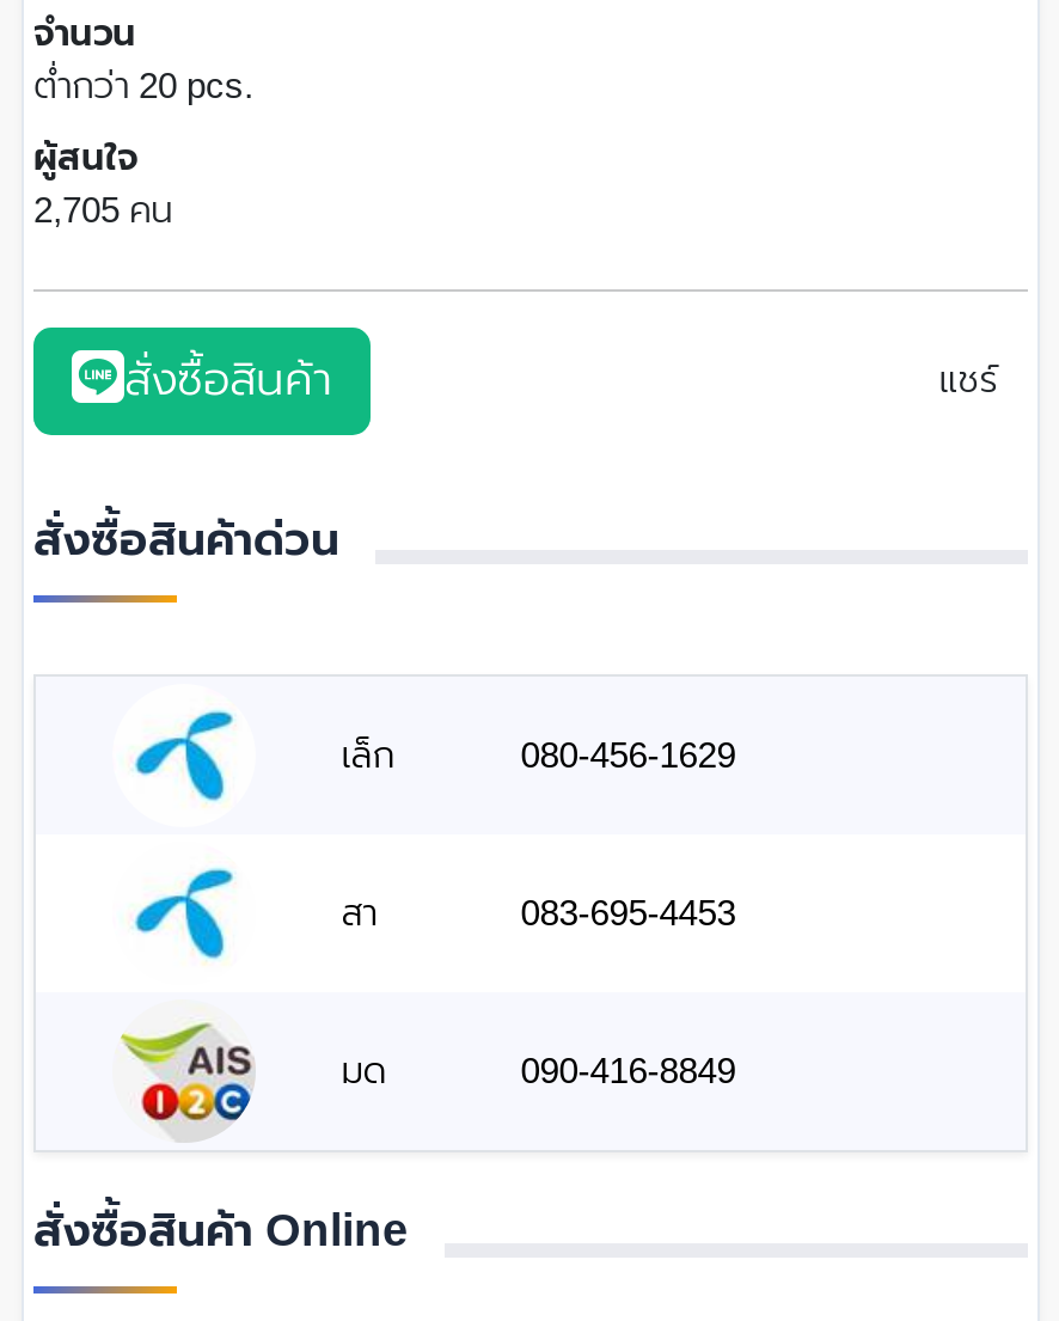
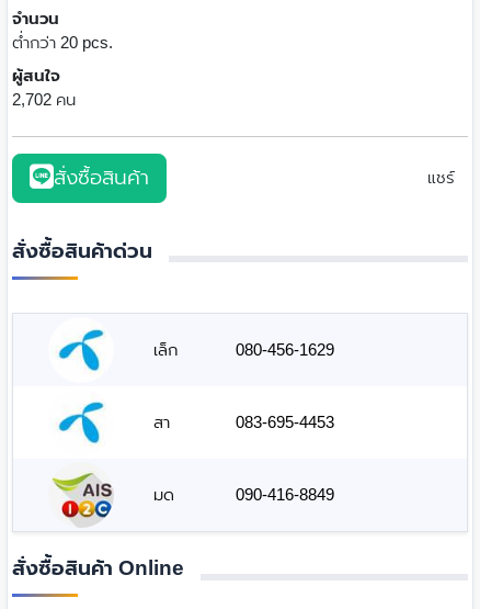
- 2,705 คน
+ 2,702 คน
